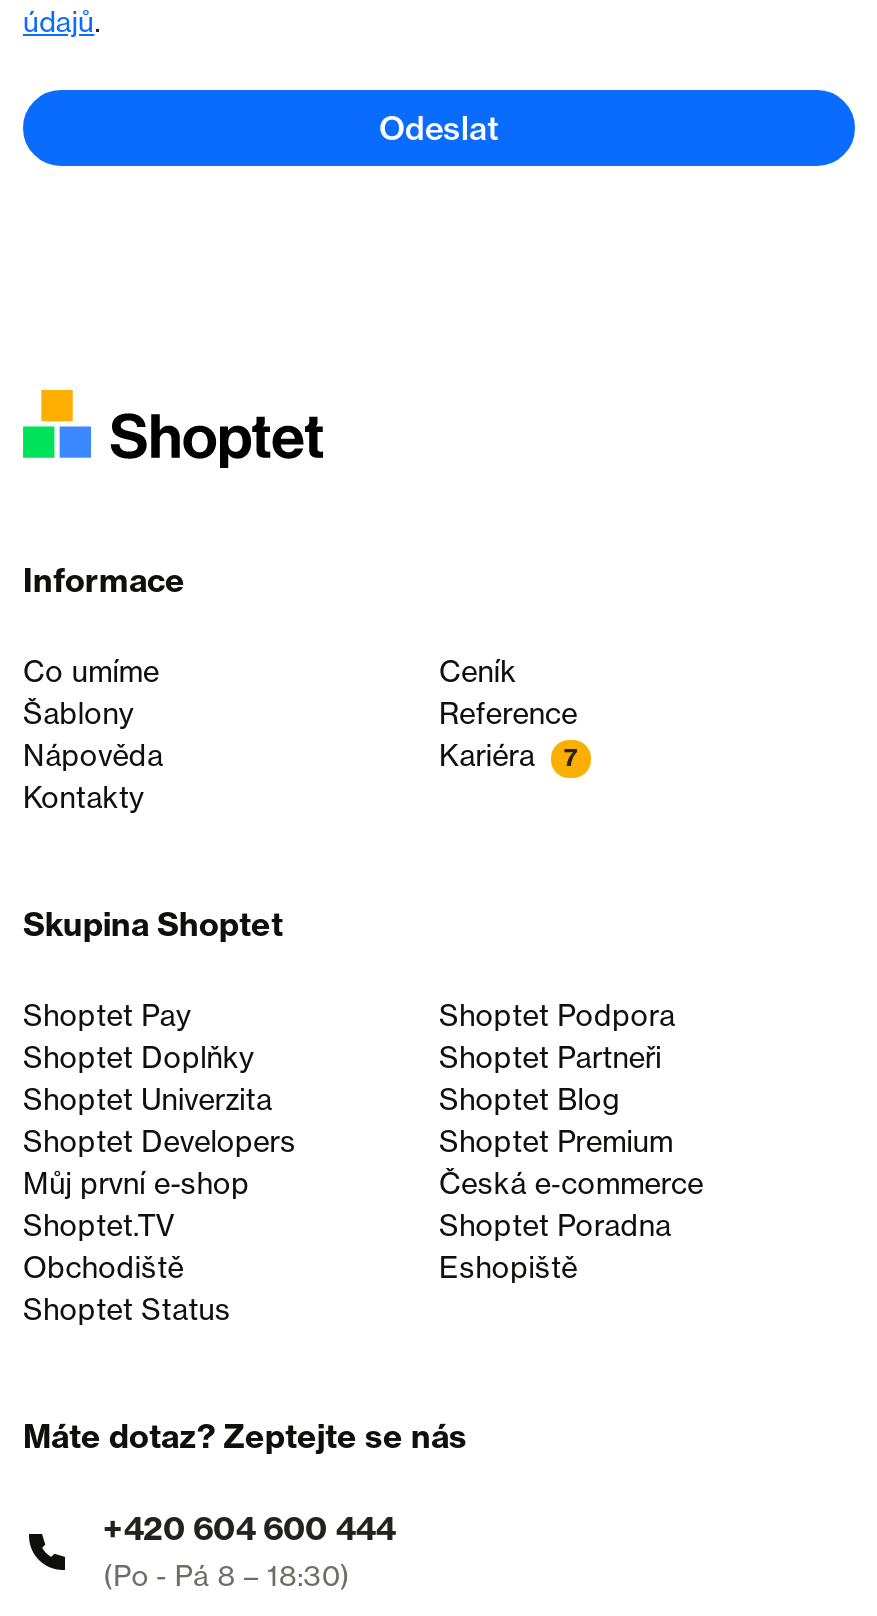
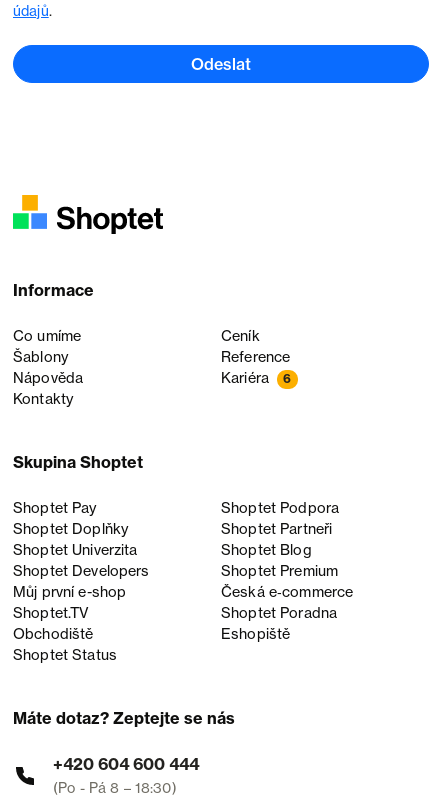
- Kariéra 7
+ Kariéra 6
